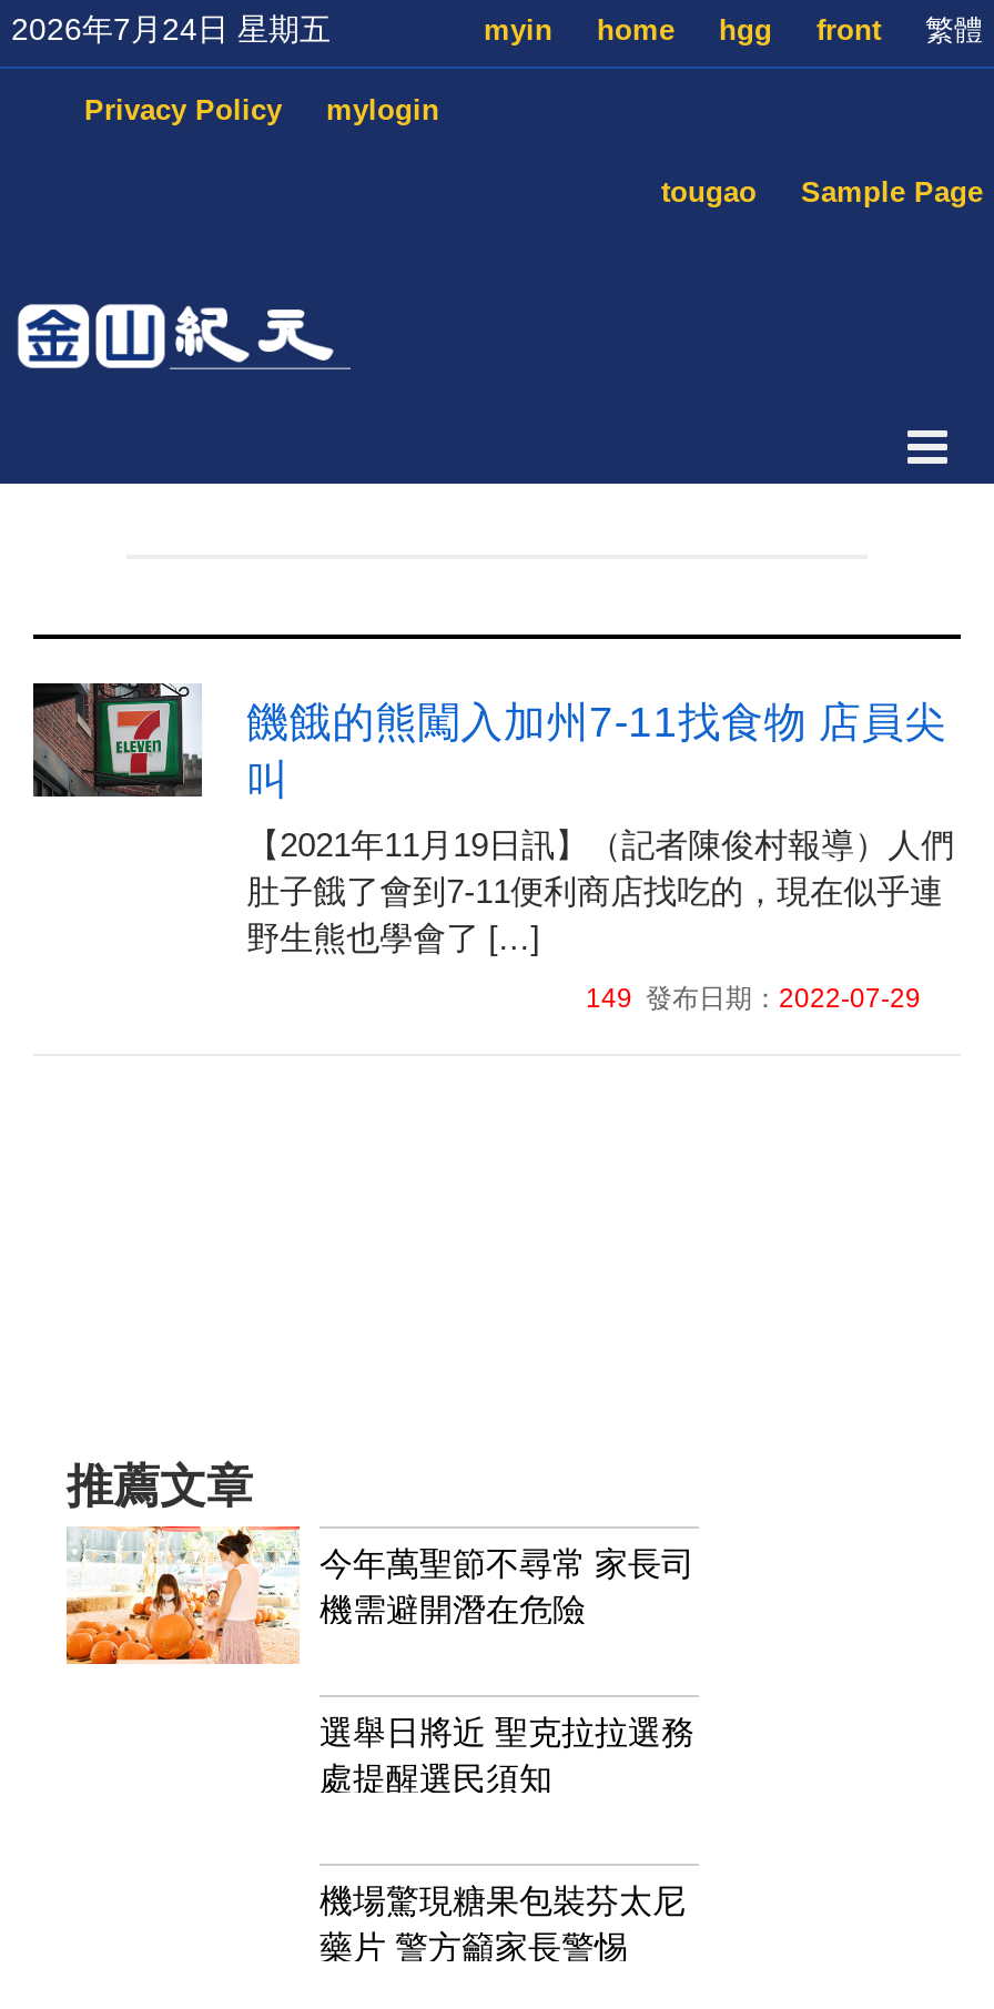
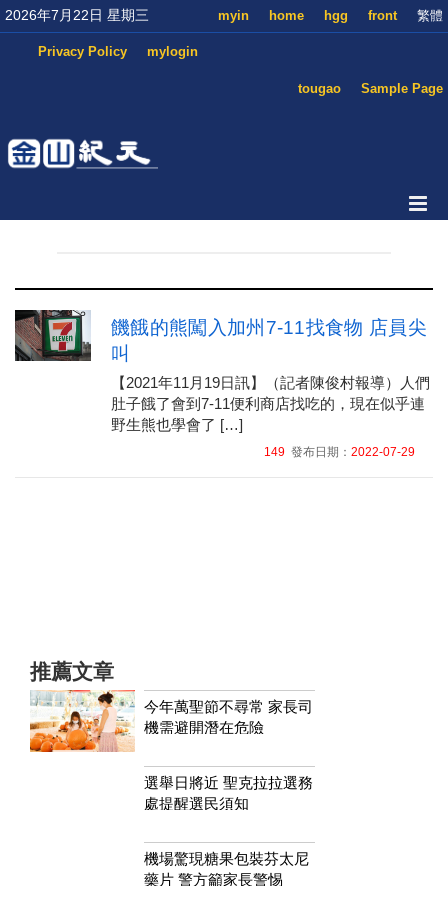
- 2026年7月24日 星期五
+ 2026年7月22日 星期三
